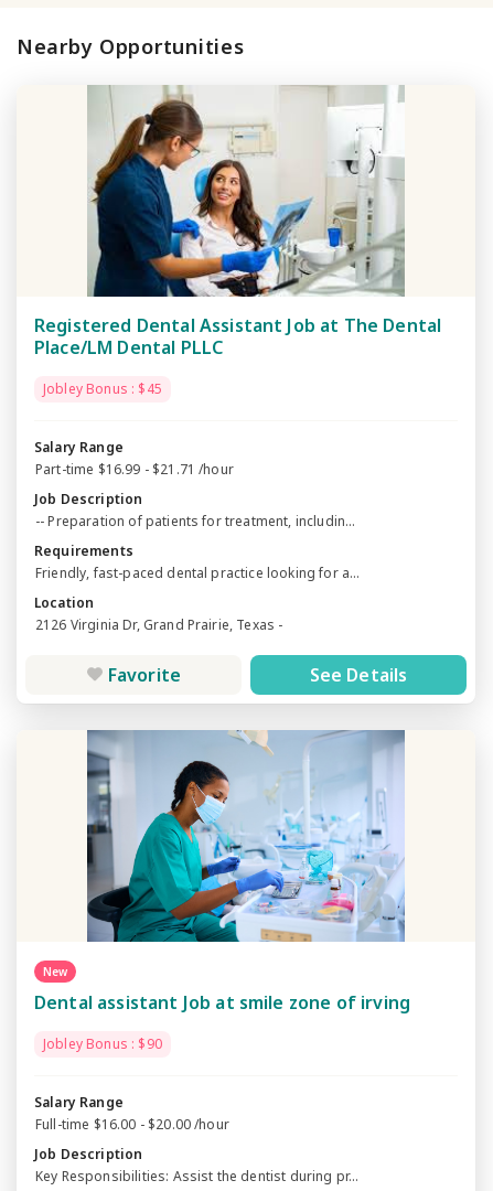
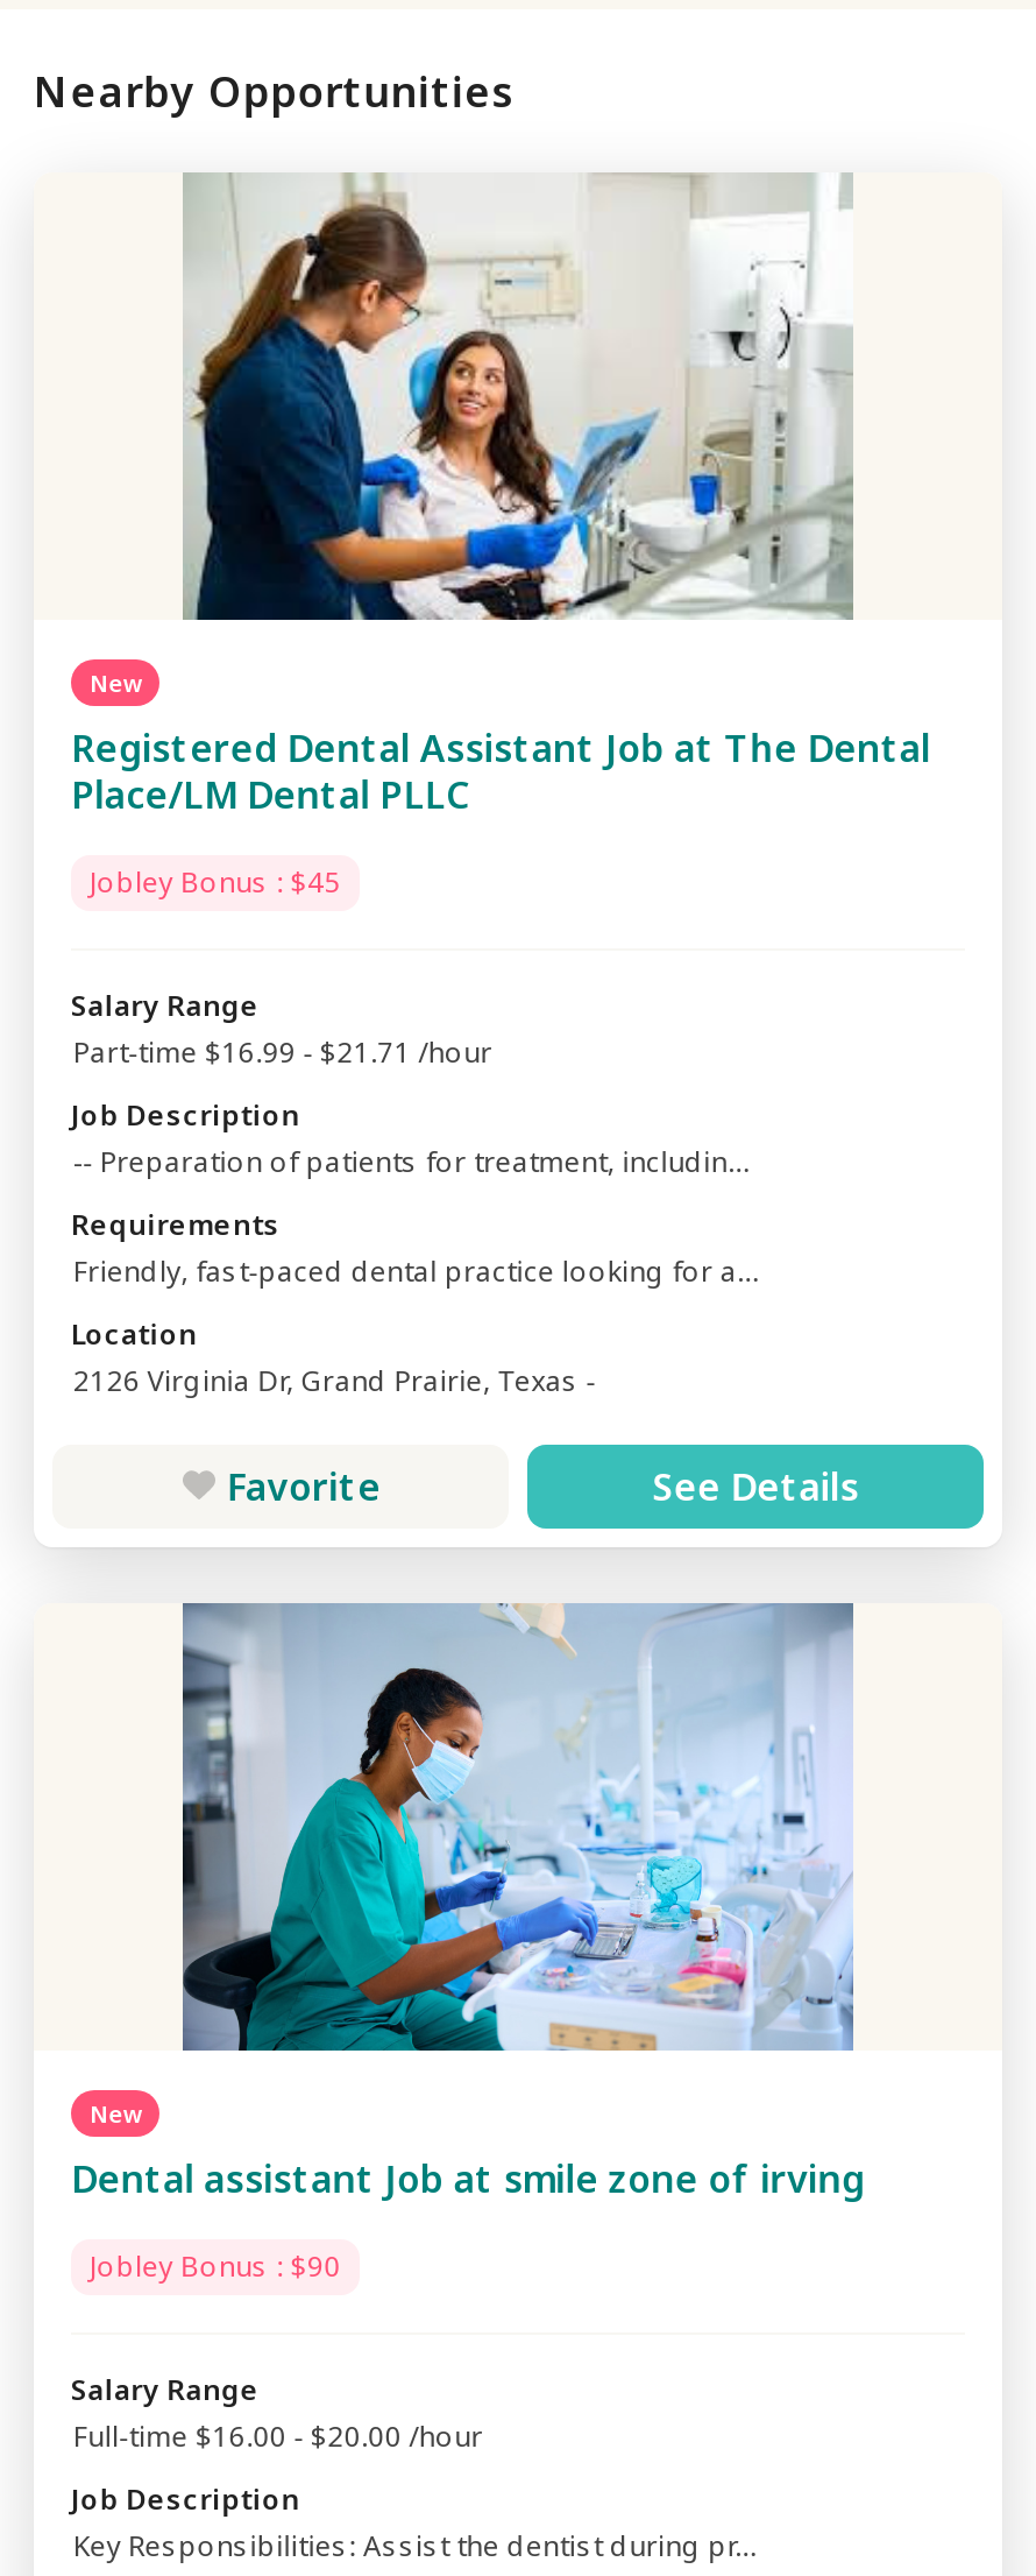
+ New
